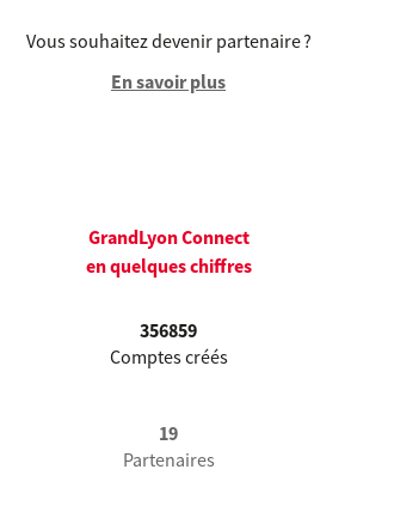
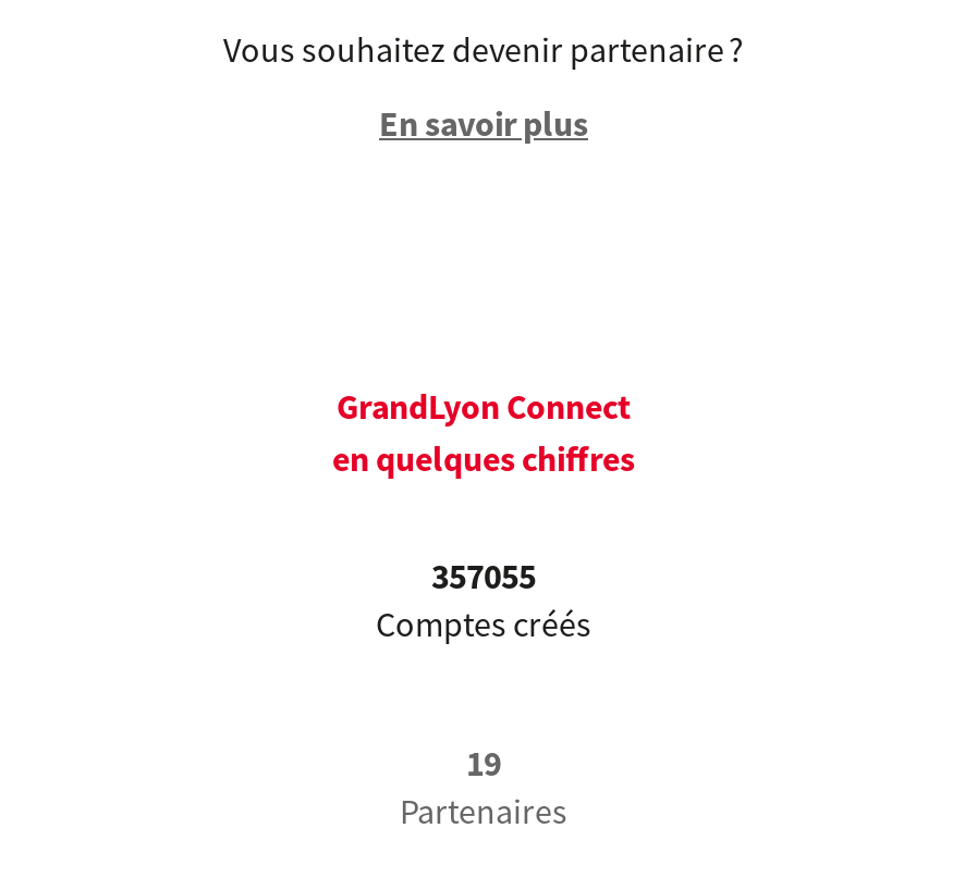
- 356859
+ 357055
